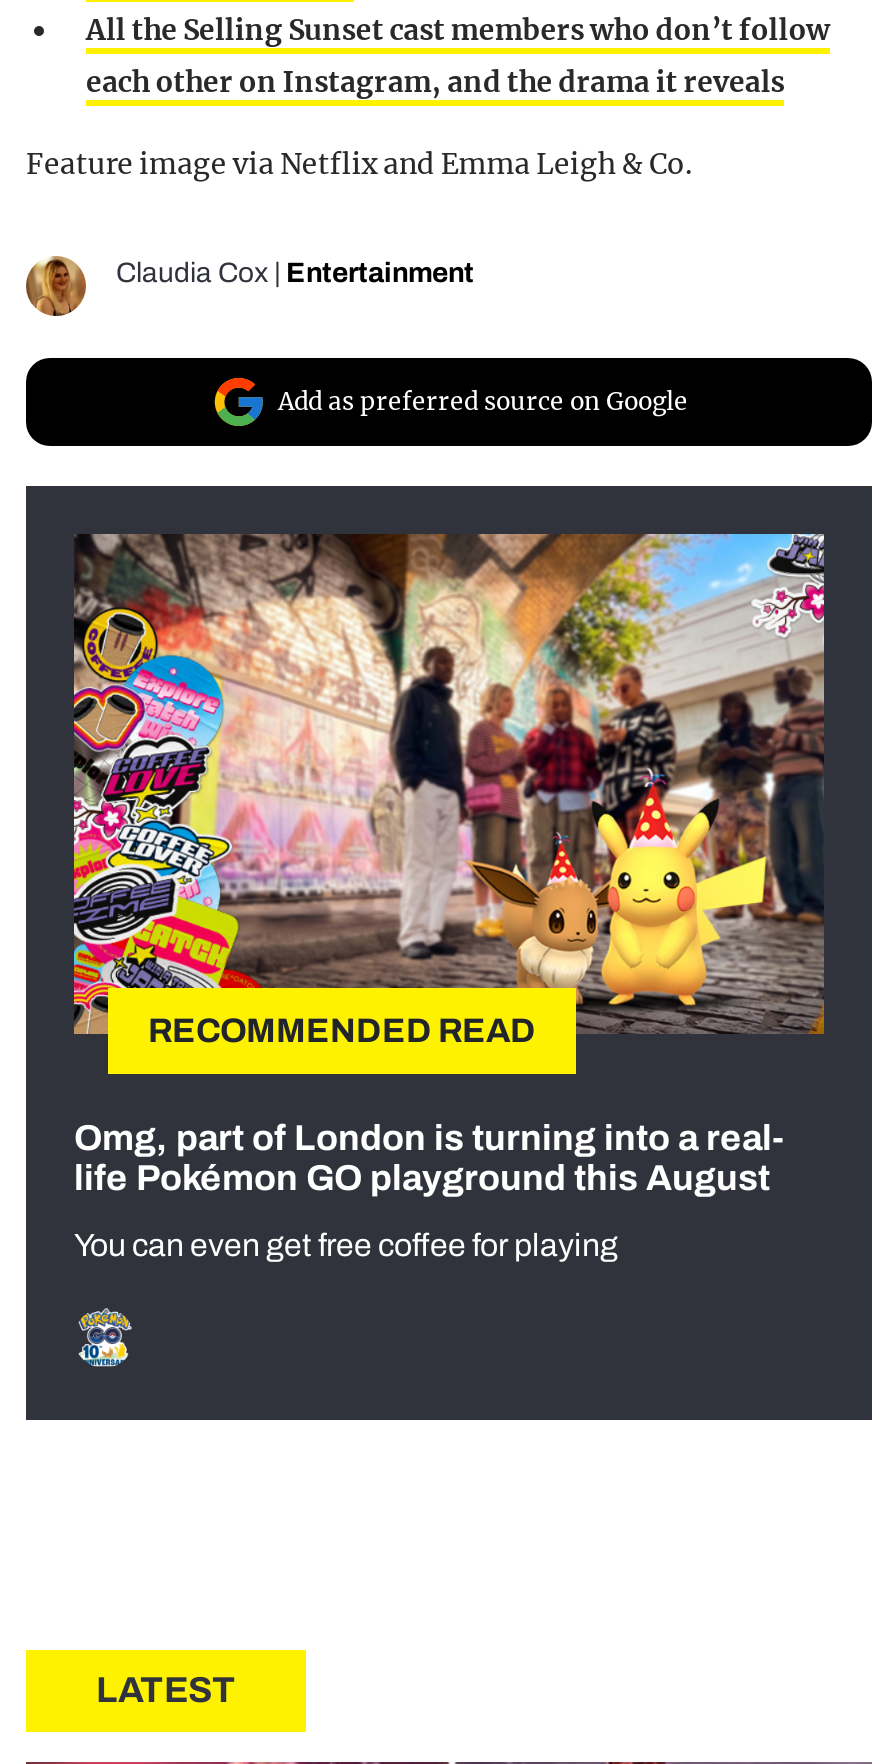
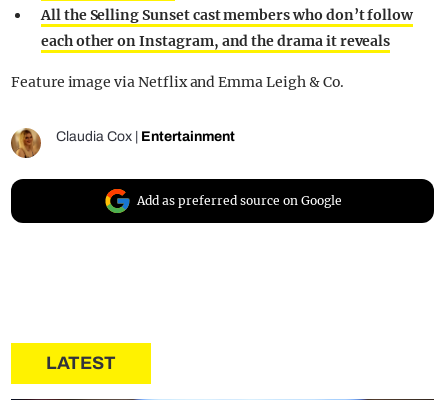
- [image]
- RECOMMENDED READ
- Omg, part of London is turning into a real-
- life Pokémon GO playground this August
- You can even get free coffee for playing
